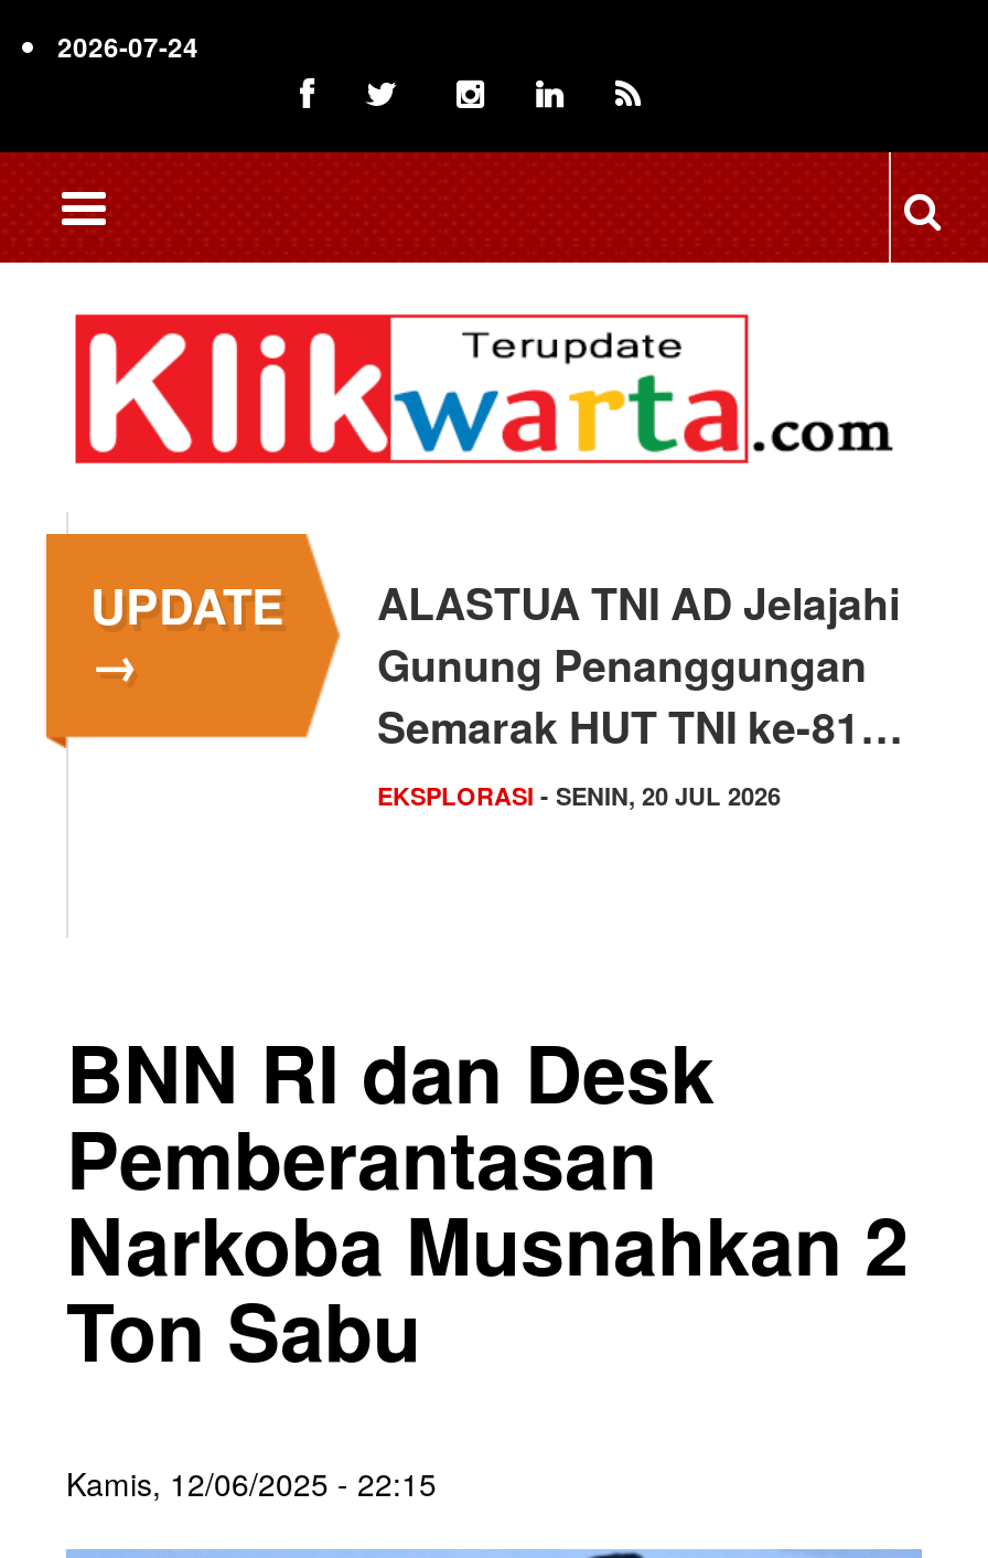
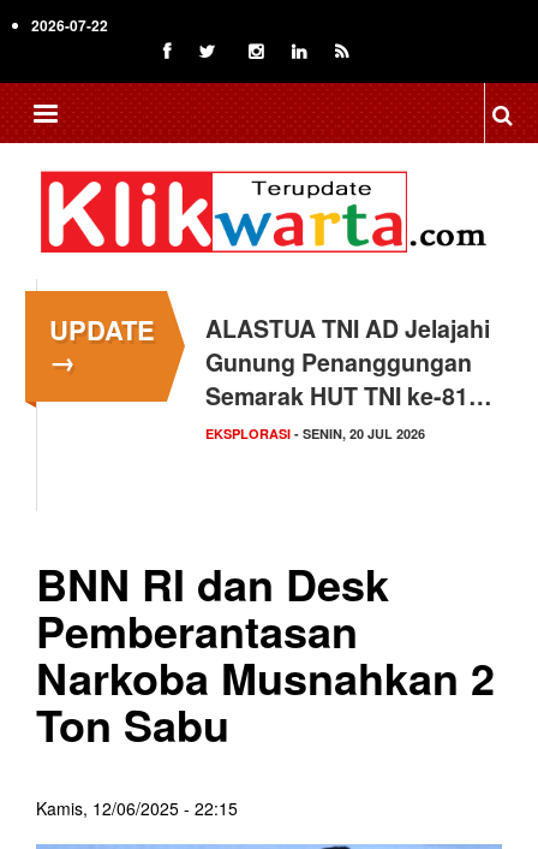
- 2026-07-24
+ 2026-07-22
